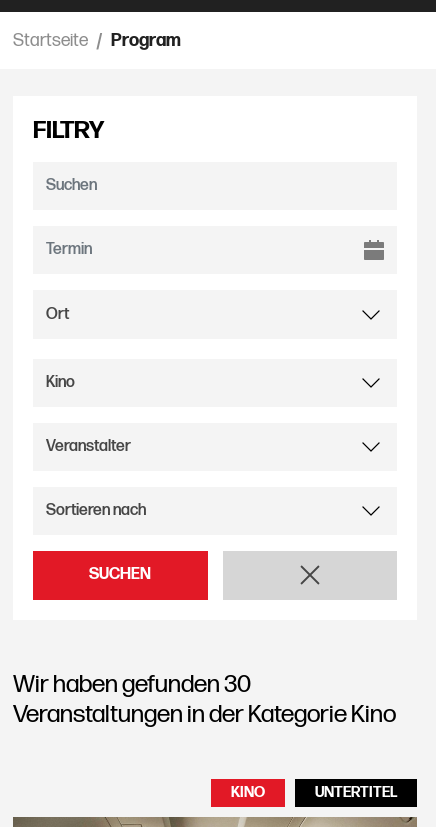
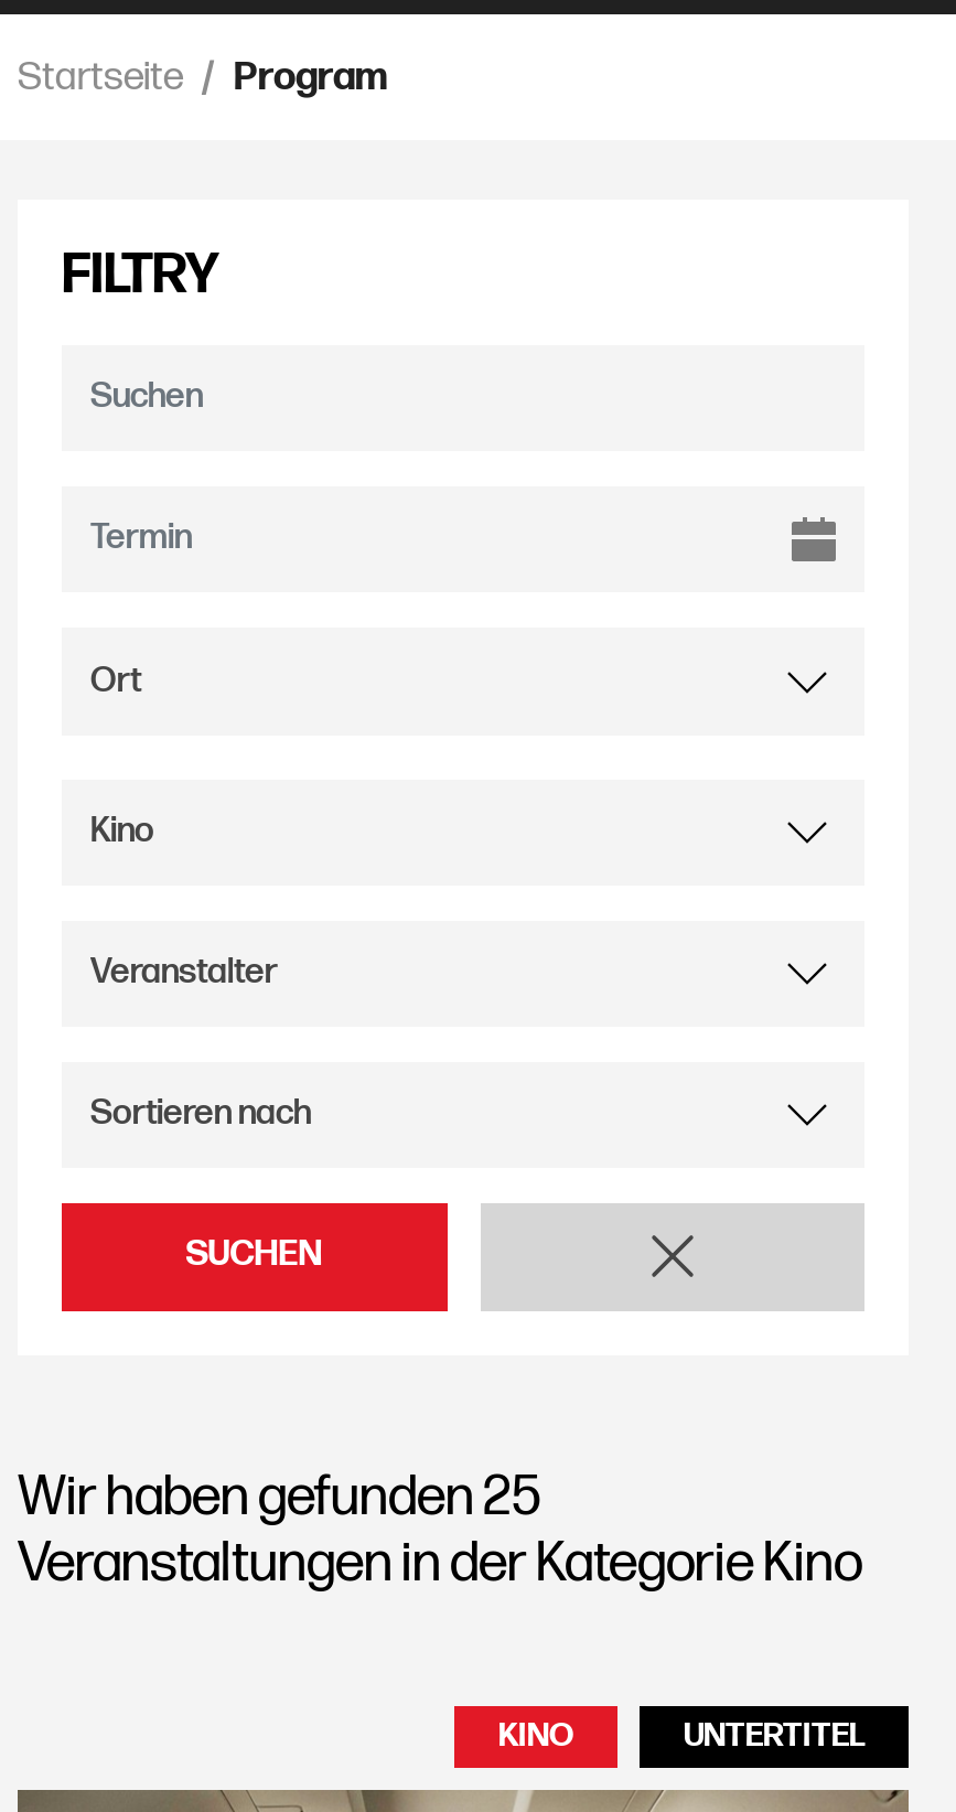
- Wir haben gefunden 30
+ Wir haben gefunden 25
